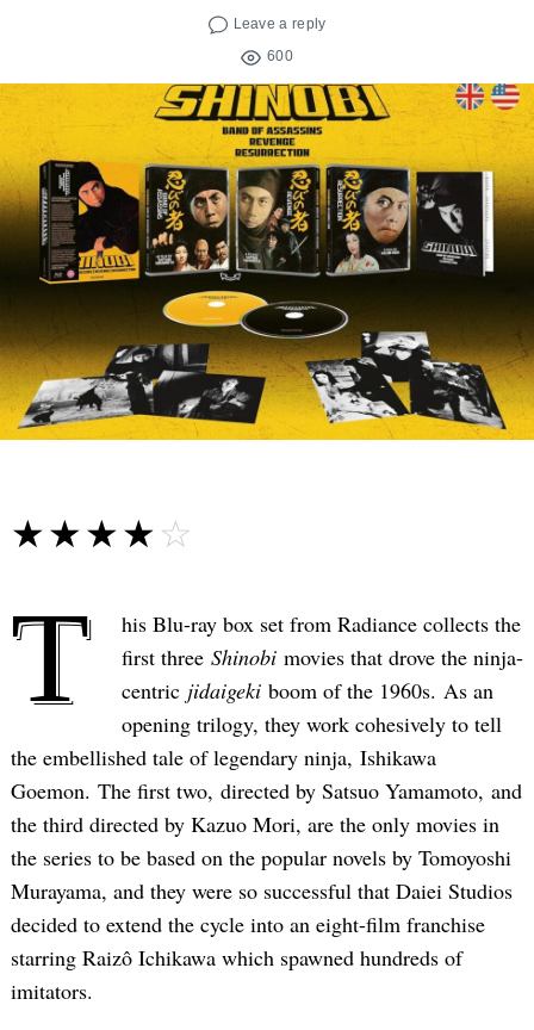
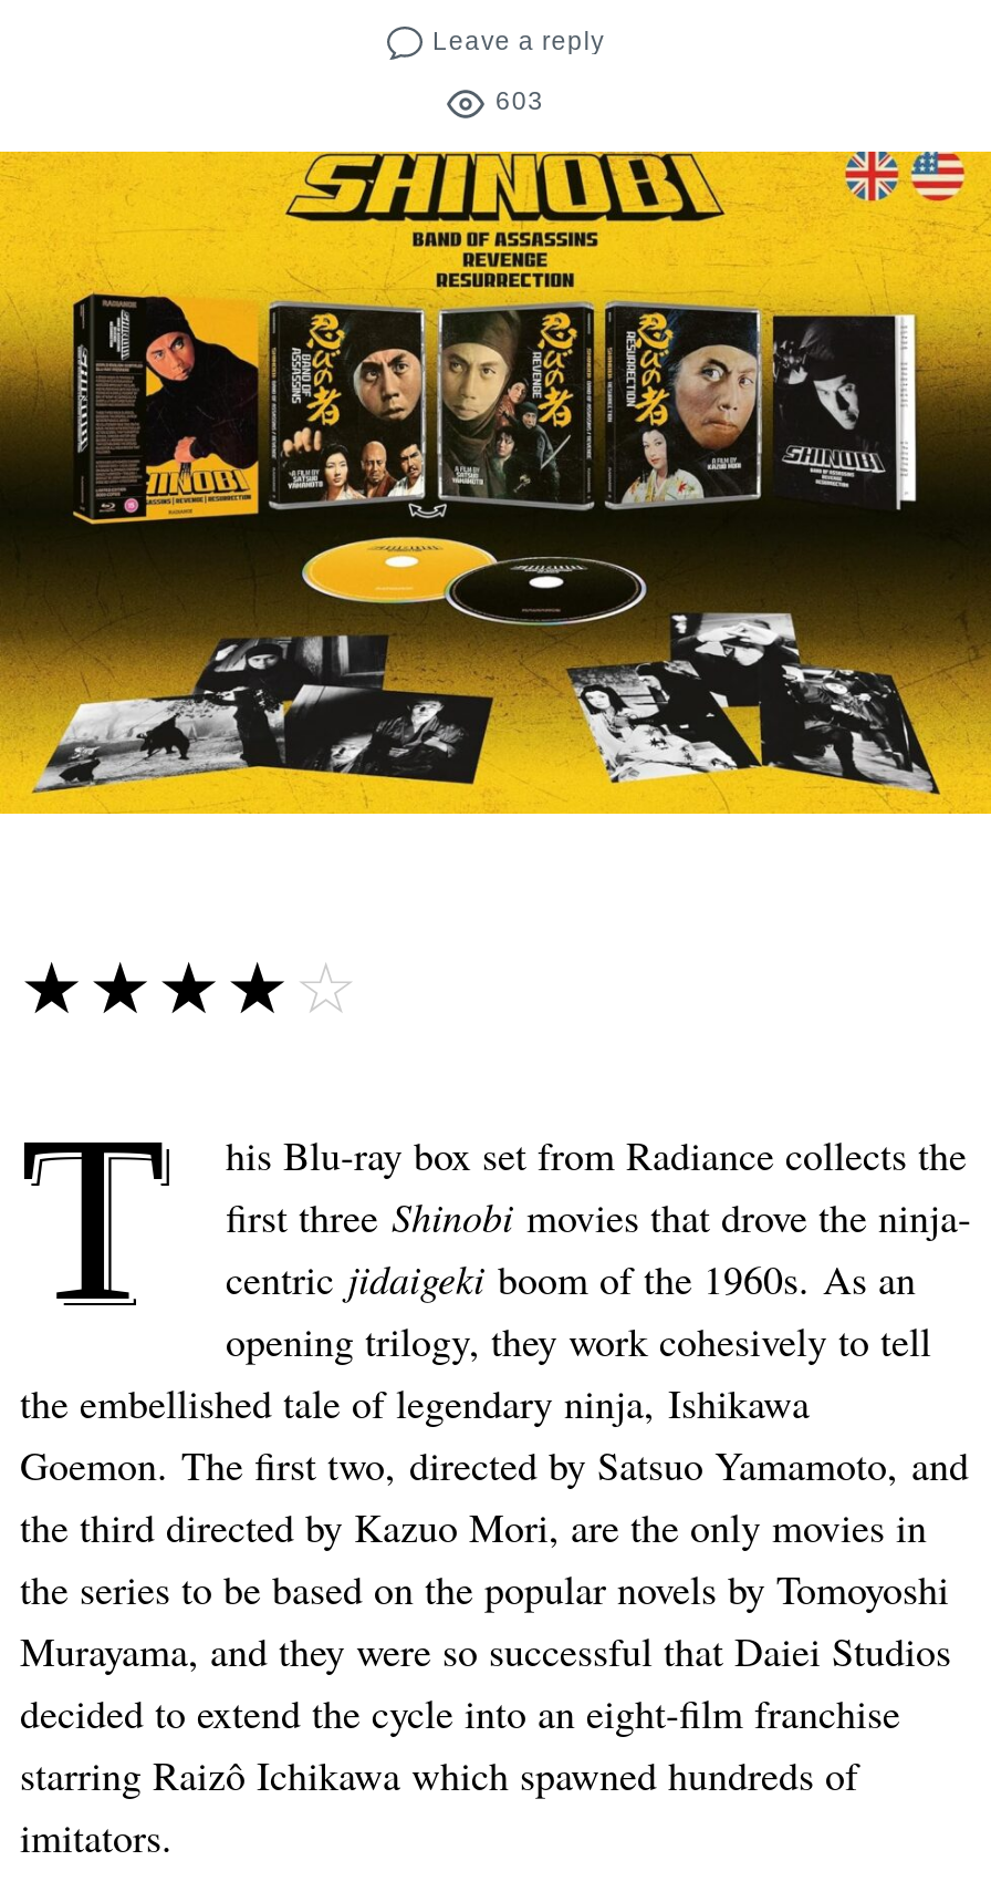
- 600
+ 603
